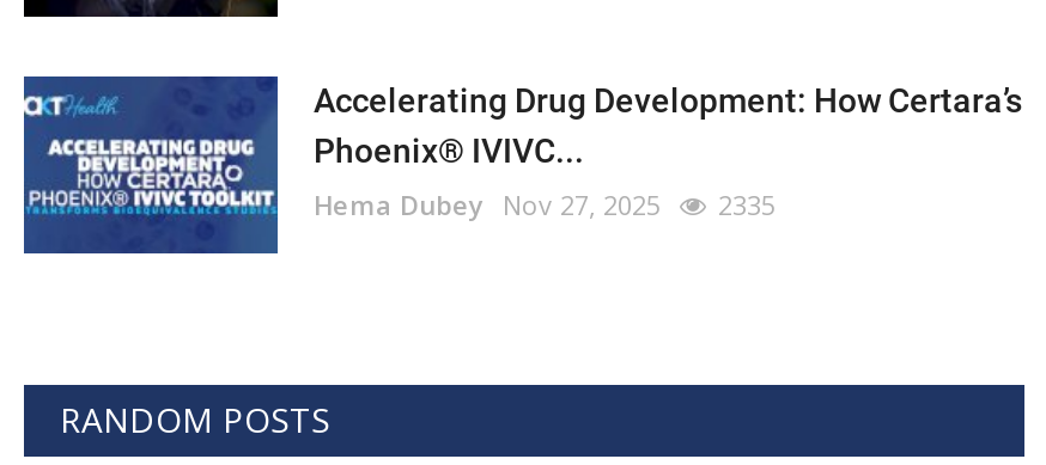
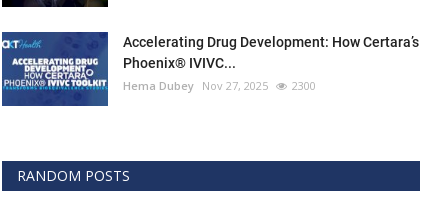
- Hema Dubey Nov 27, 2025 2335
+ Hema Dubey Nov 27, 2025 2300
